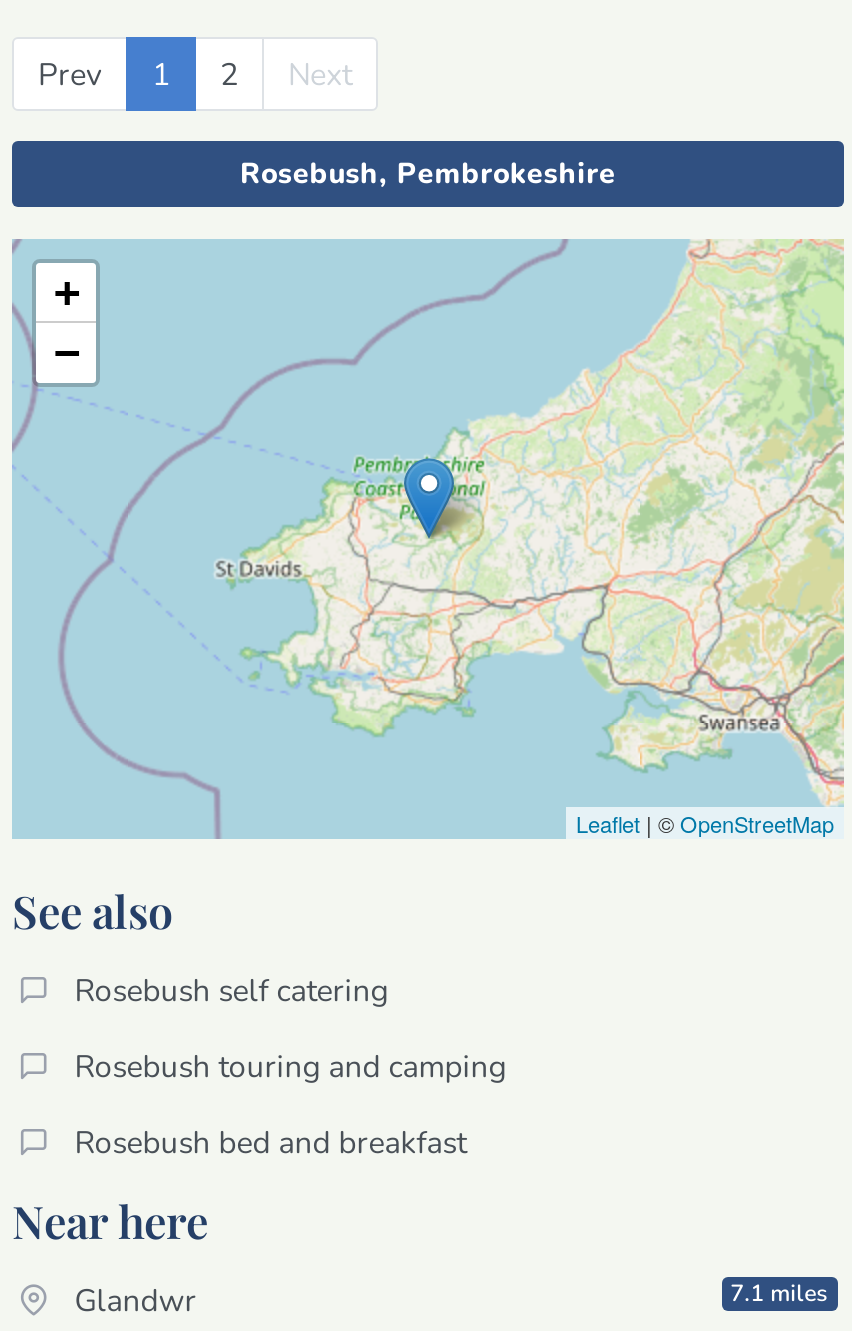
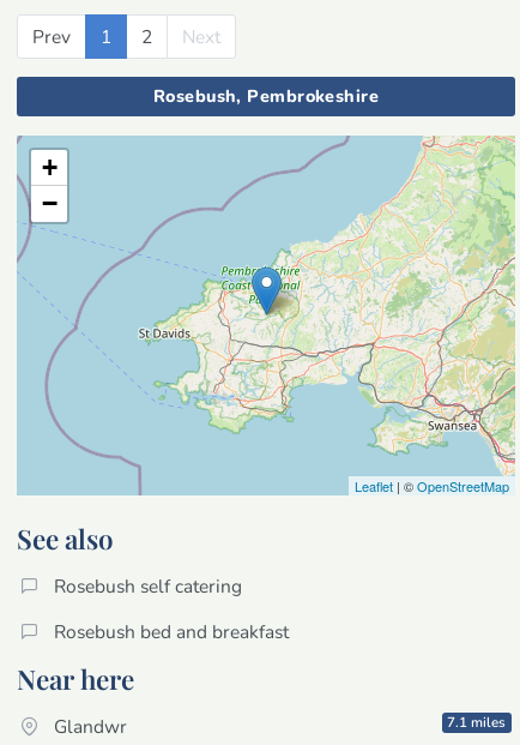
- Rosebush touring and camping
